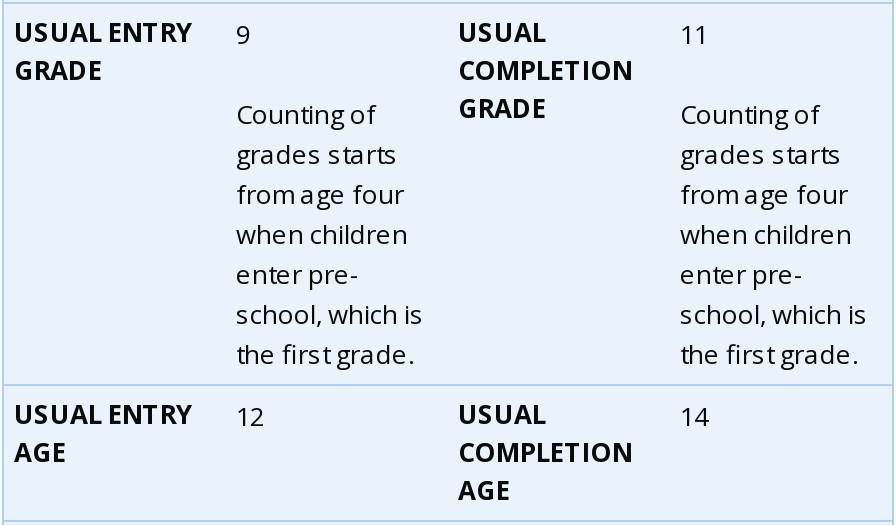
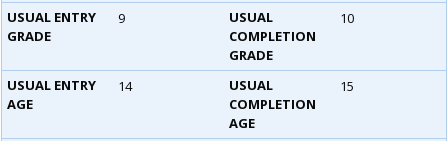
- 11
- Counting of
- grades starts
- from age four
- when children
- enter pre-
- school, which is
- the first grade.
+ 10

- Counting of
- grades starts
- from age four
- when children
- enter pre-
- school, which is
- the first grade.

- USUAL ENTRY 12
+ USUAL ENTRY 14

- 14
+ 15
